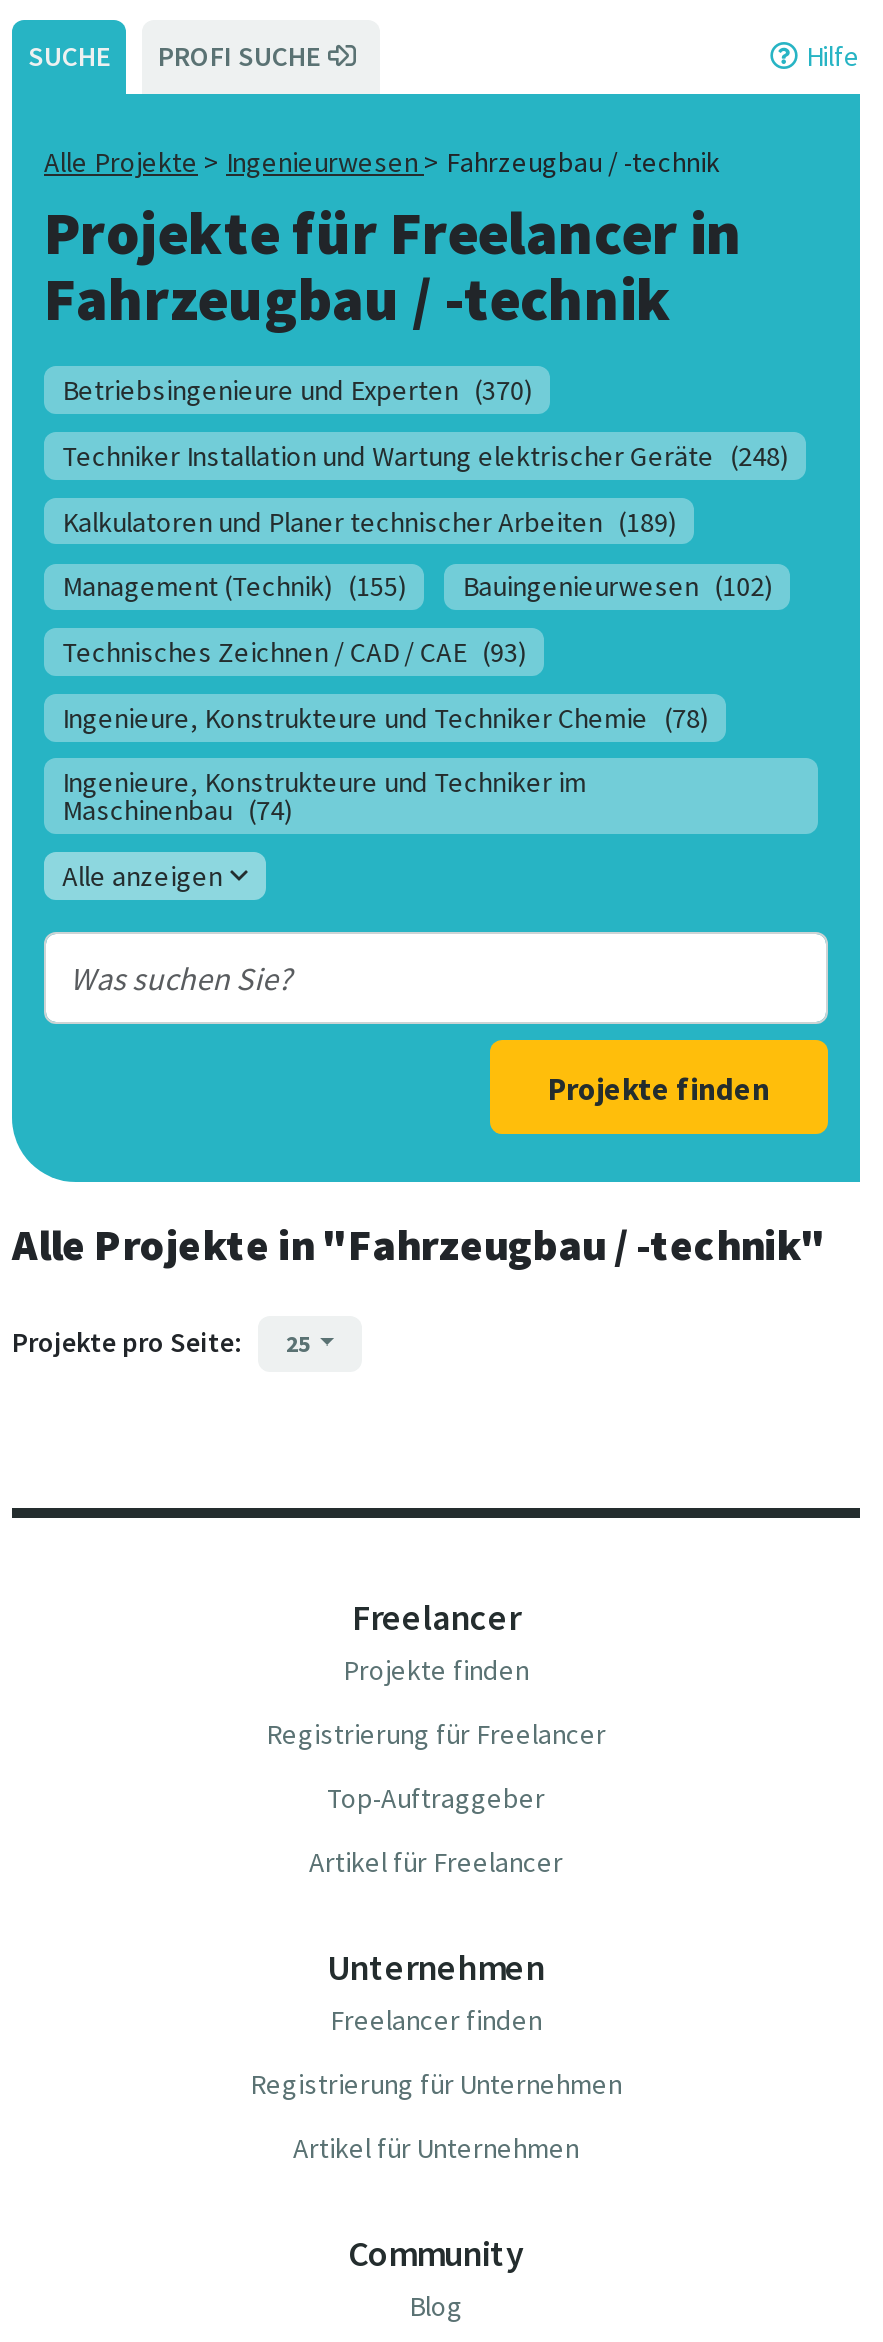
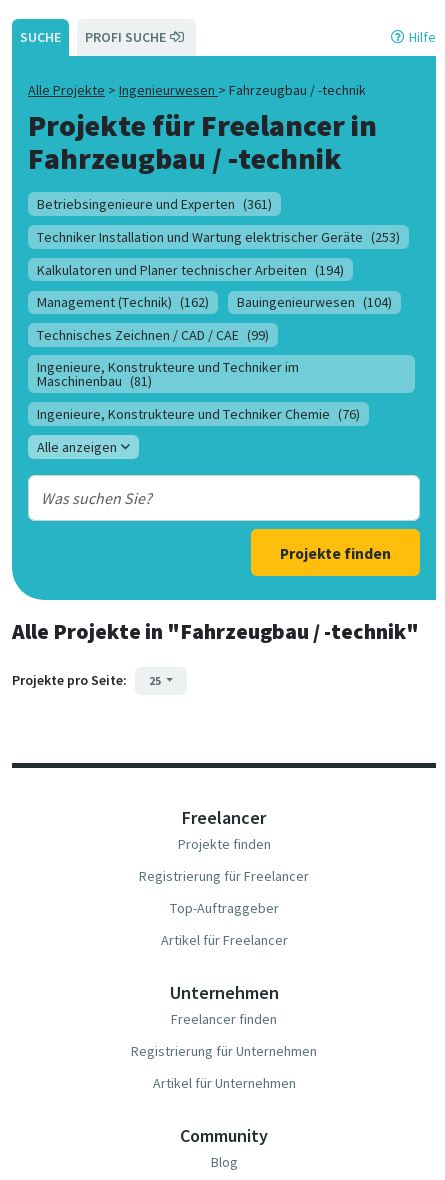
- Betriebsingenieure und Experten (370)
- Techniker Installation und Wartung elektrischer Geräte (248)
- Kalkulatoren und Planer technischer Arbeiten (189)
- Management (Technik) (155)
- Bauingenieurwesen (102)
- Technisches Zeichnen / CAD / CAE (93)
- Ingenieure, Konstrukteure und Techniker Chemie (78)
+ Betriebsingenieure und Experten (361)
+ Techniker Installation und Wartung elektrischer Geräte (253)
+ Kalkulatoren und Planer technischer Arbeiten (194)
+ Management (Technik) (162)
+ Bauingenieurwesen (104)
+ Technisches Zeichnen / CAD / CAE (99)

moved up: Ingenieure, Konstrukteure und Techniker im

- Maschinenbau (74)
+ Maschinenbau (81)
+ Ingenieure, Konstrukteure und Techniker Chemie (76)
